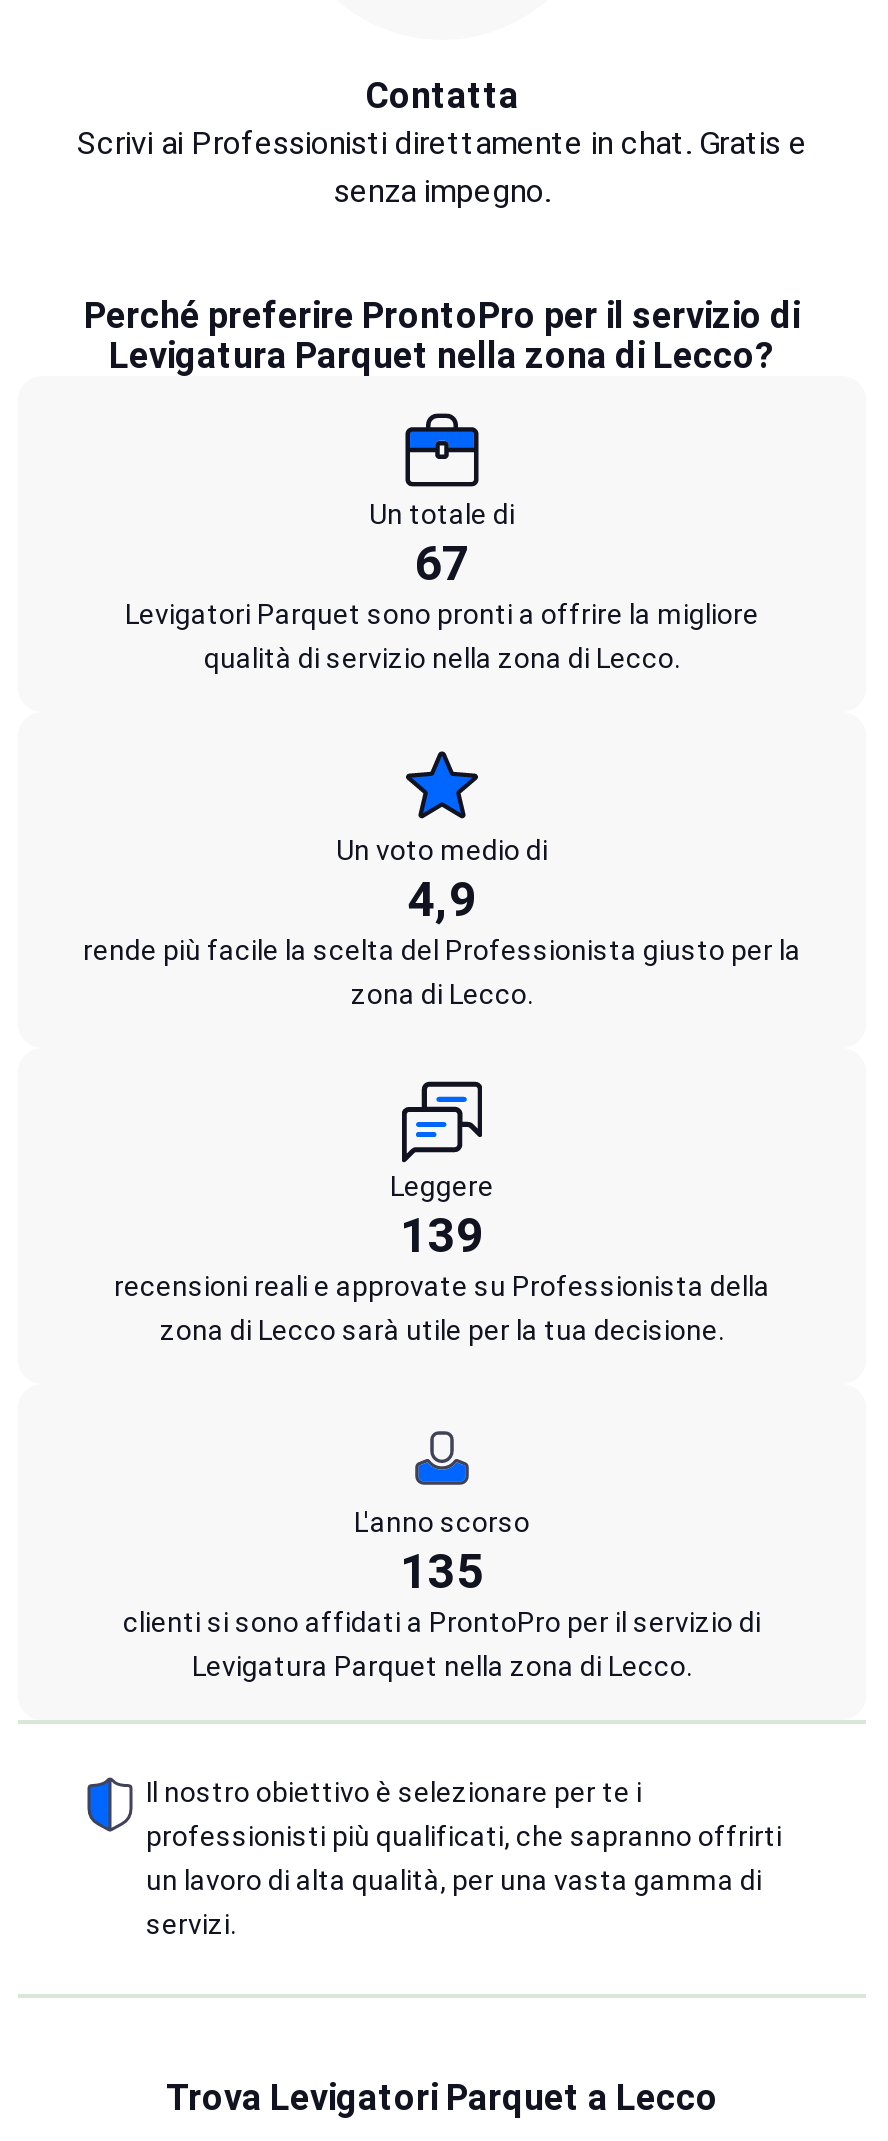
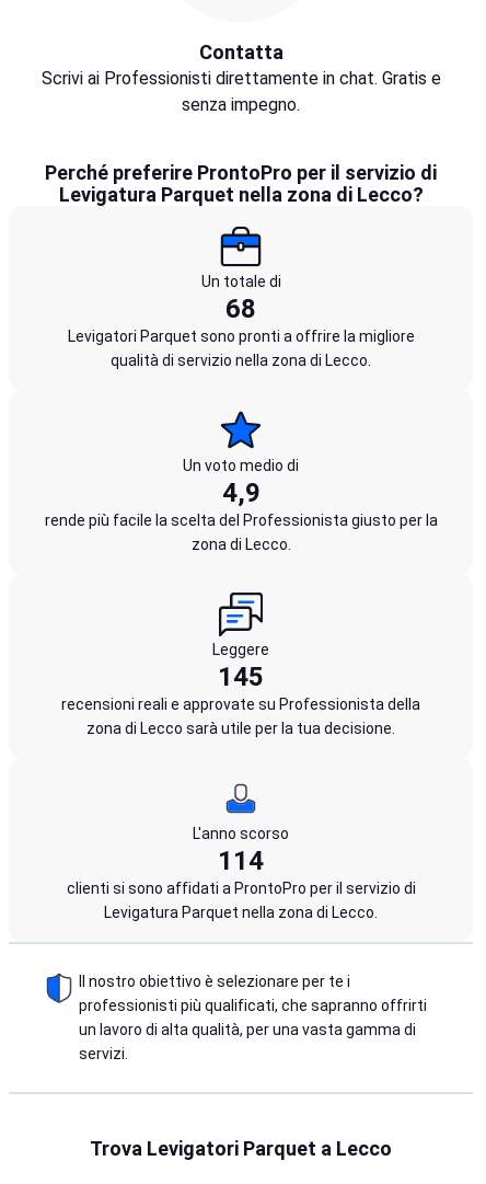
- 67
+ 68

- 139
+ 145

- 135
+ 114
